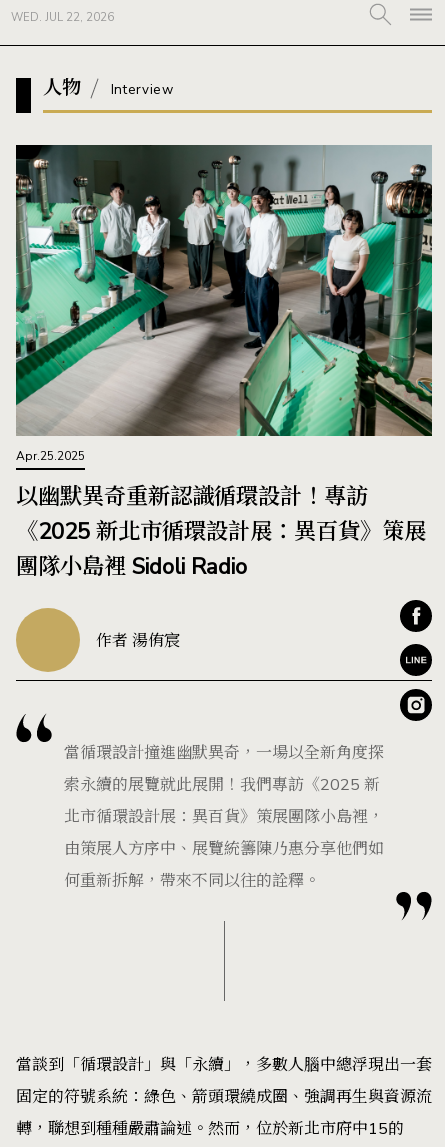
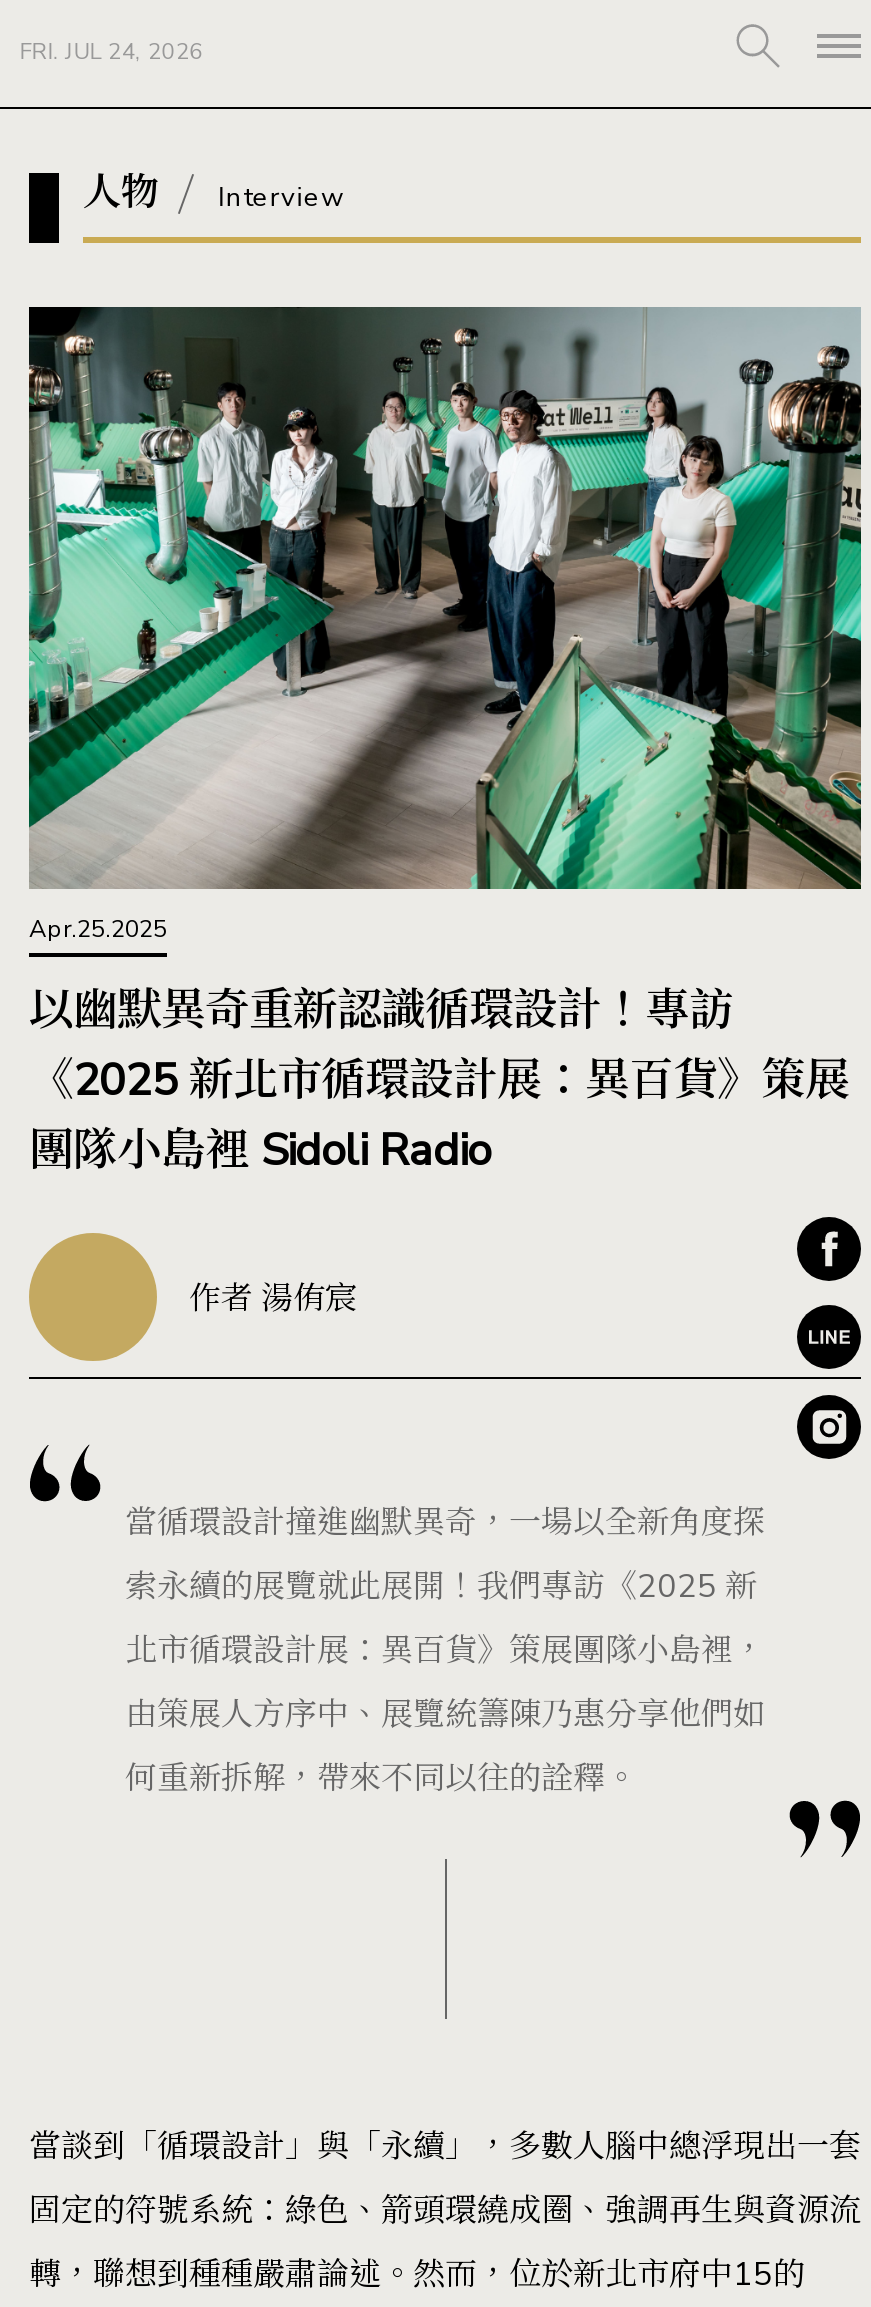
- WED. JUL 22, 2026
+ FRI. JUL 24, 2026
